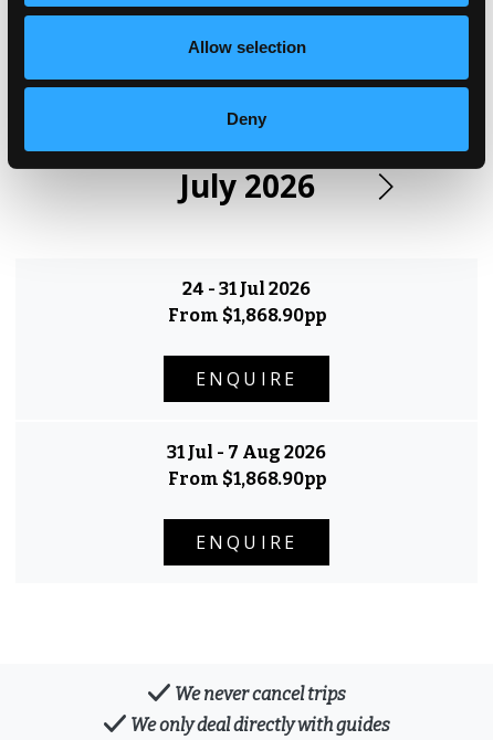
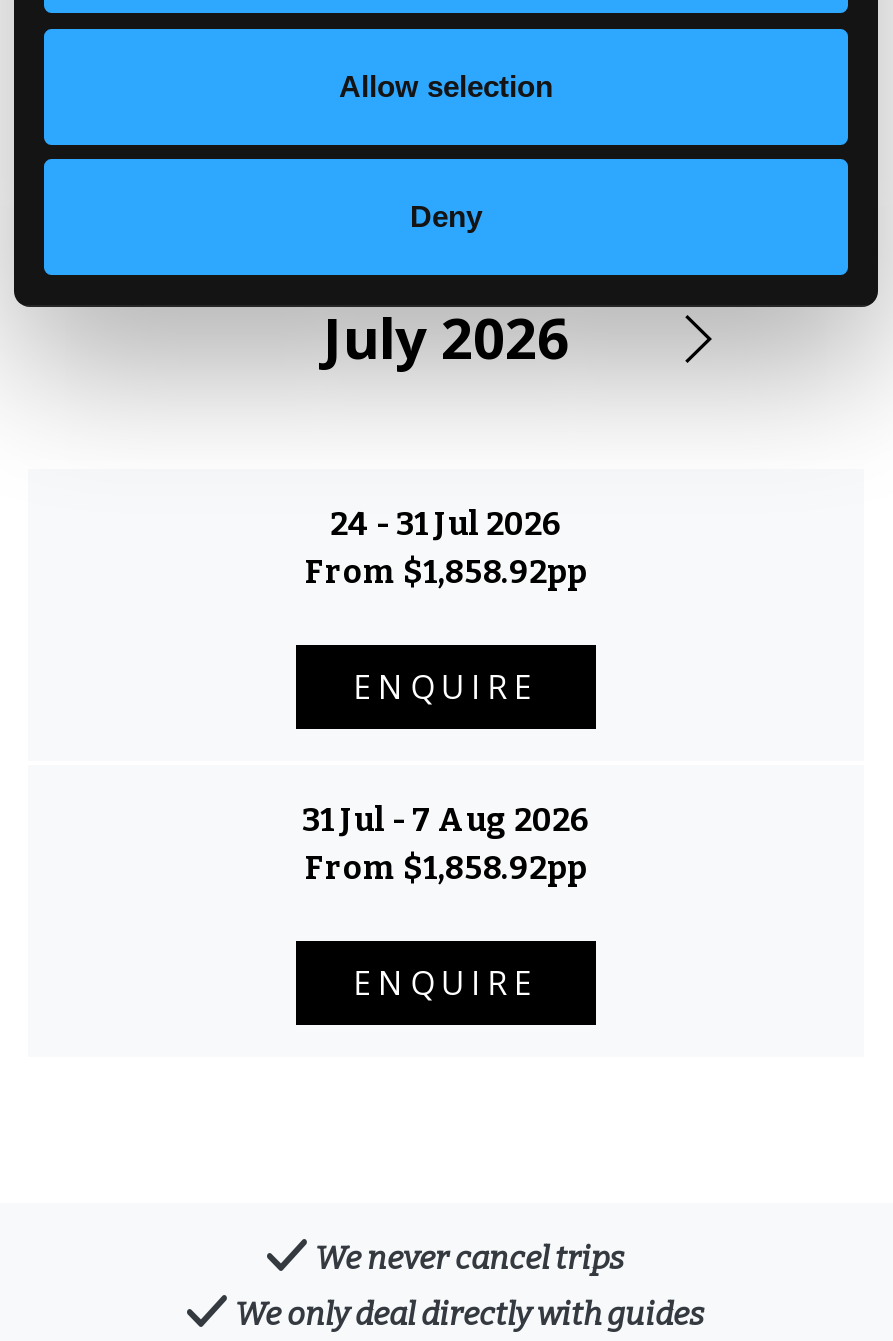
- From $1,868.90pp
+ From $1,858.92pp

- From $1,868.90pp
+ From $1,858.92pp
